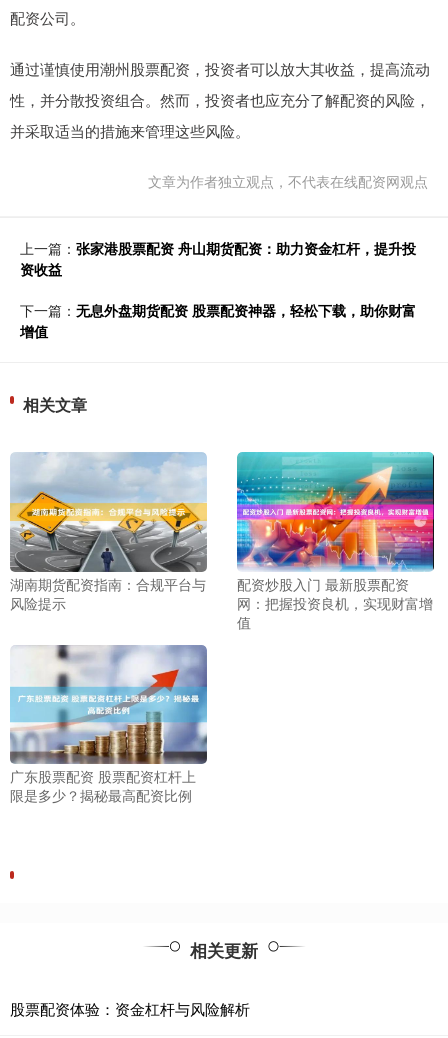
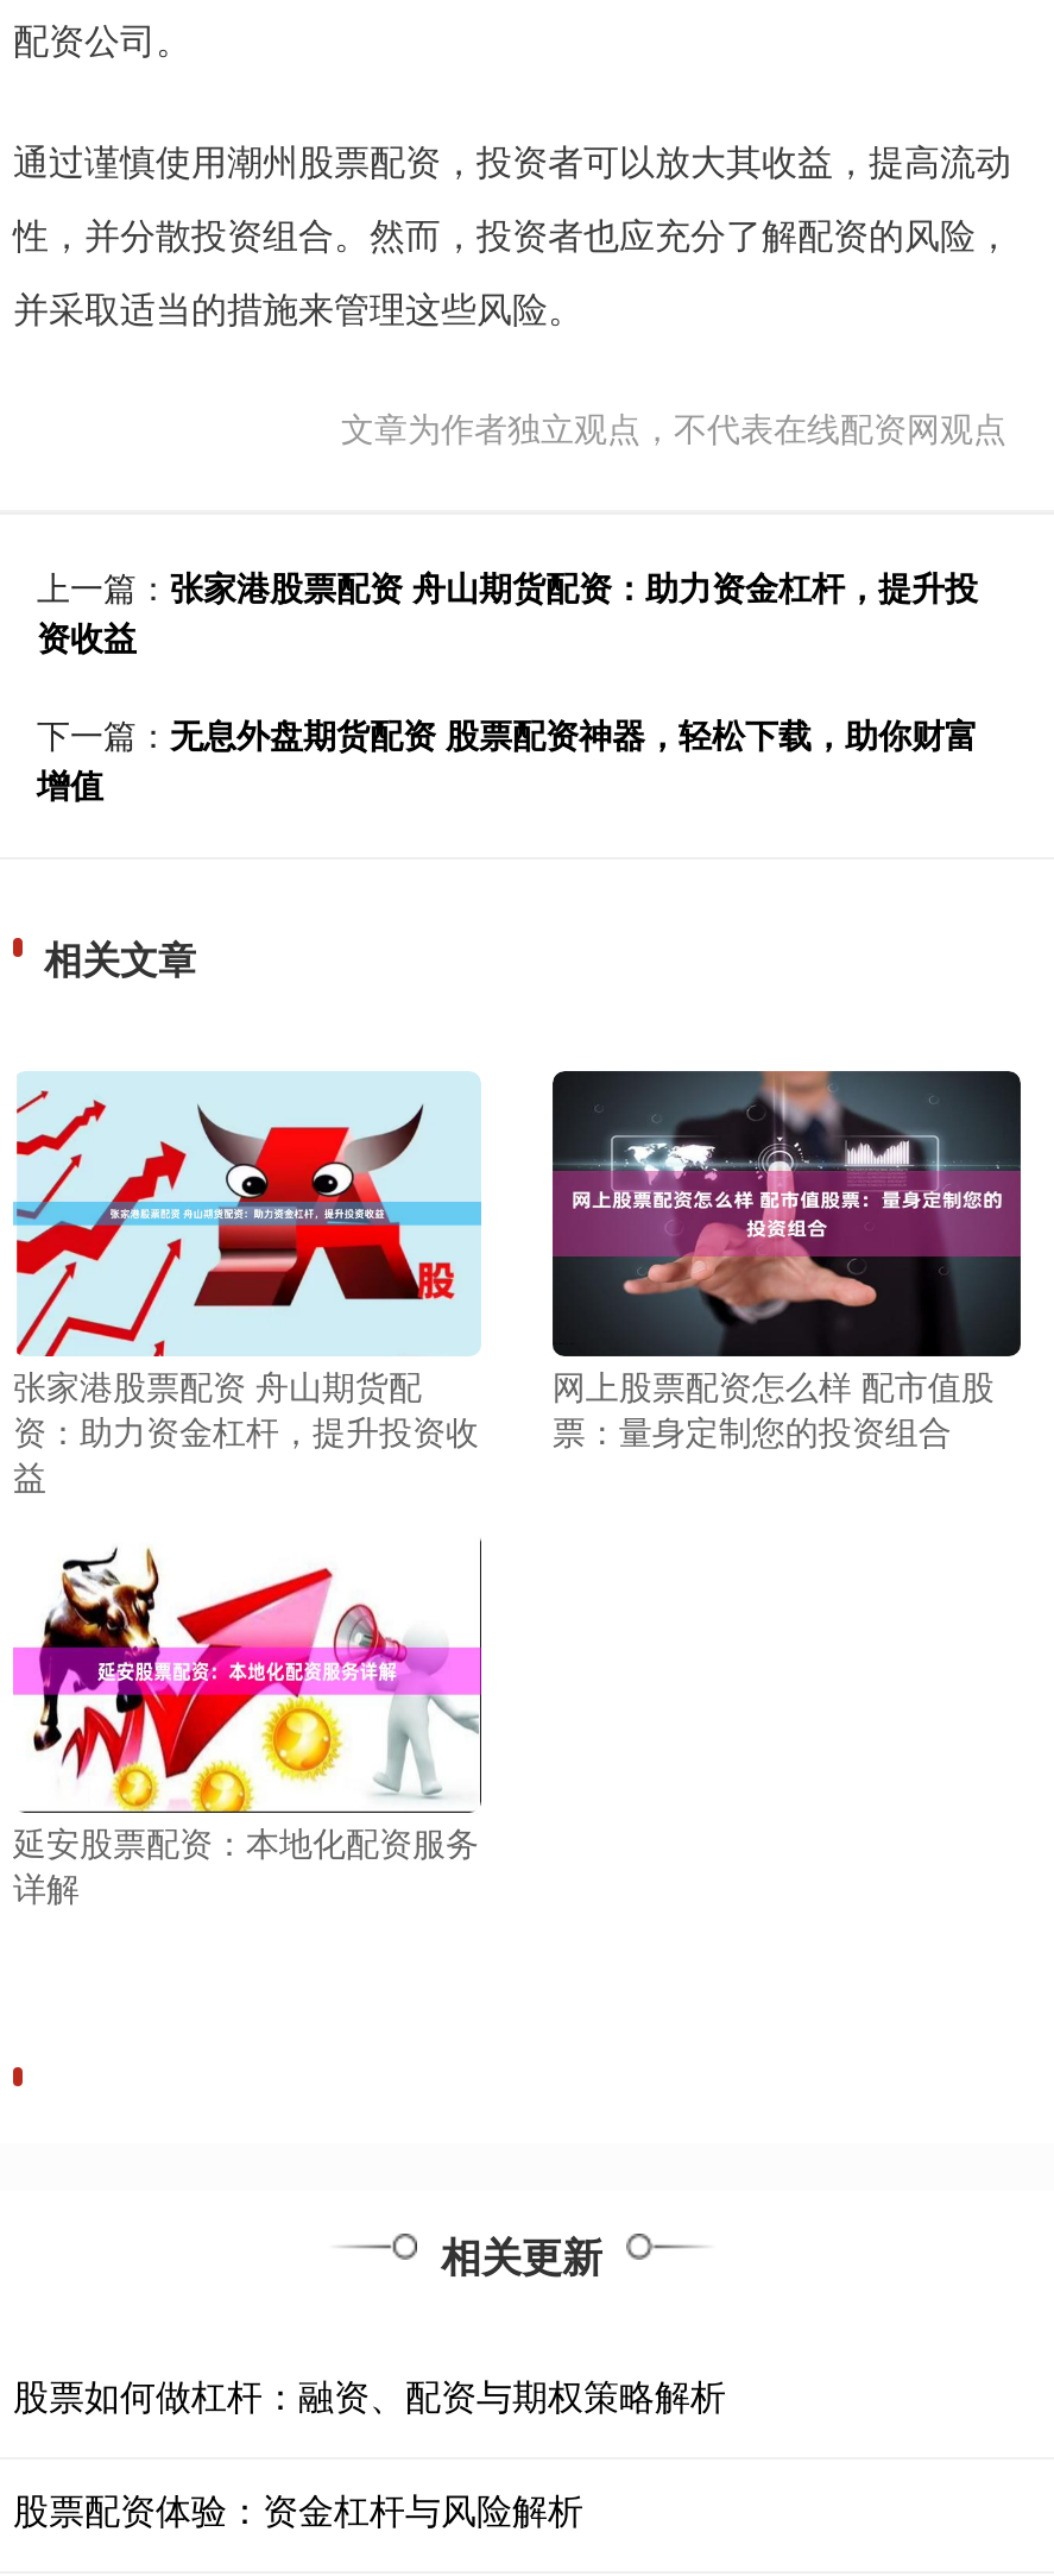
- [image]
- 湖南期货配资指南：合规平台与
- 风险提示
+ [image]
+ 张家港股票配资 舟山期货配
+ 资：助力资金杠杆，提升投资收
+ 益

- [image]
- 配资炒股入门 最新股票配资
- 网：把握投资良机，实现财富增
- 值
+ [image]
+ 网上股票配资怎么样 配市值股
+ 票：量身定制您的投资组合

- [image]
- 广东股票配资 股票配资杠杆上
- 限是多少？揭秘最高配资比例
+ [image]
+ 延安股票配资：本地化配资服务
+ 详解

+ 股票如何做杠杆：融资、配资与期权策略解析
